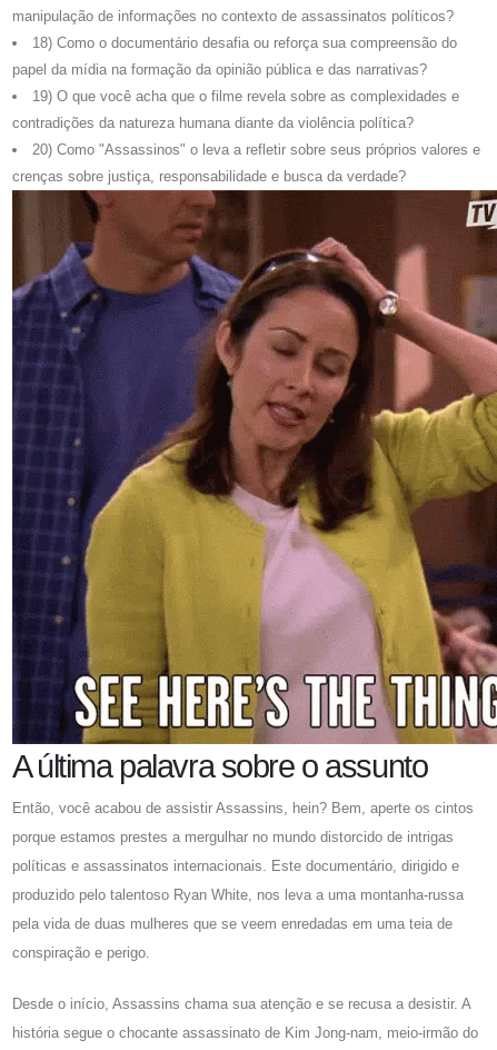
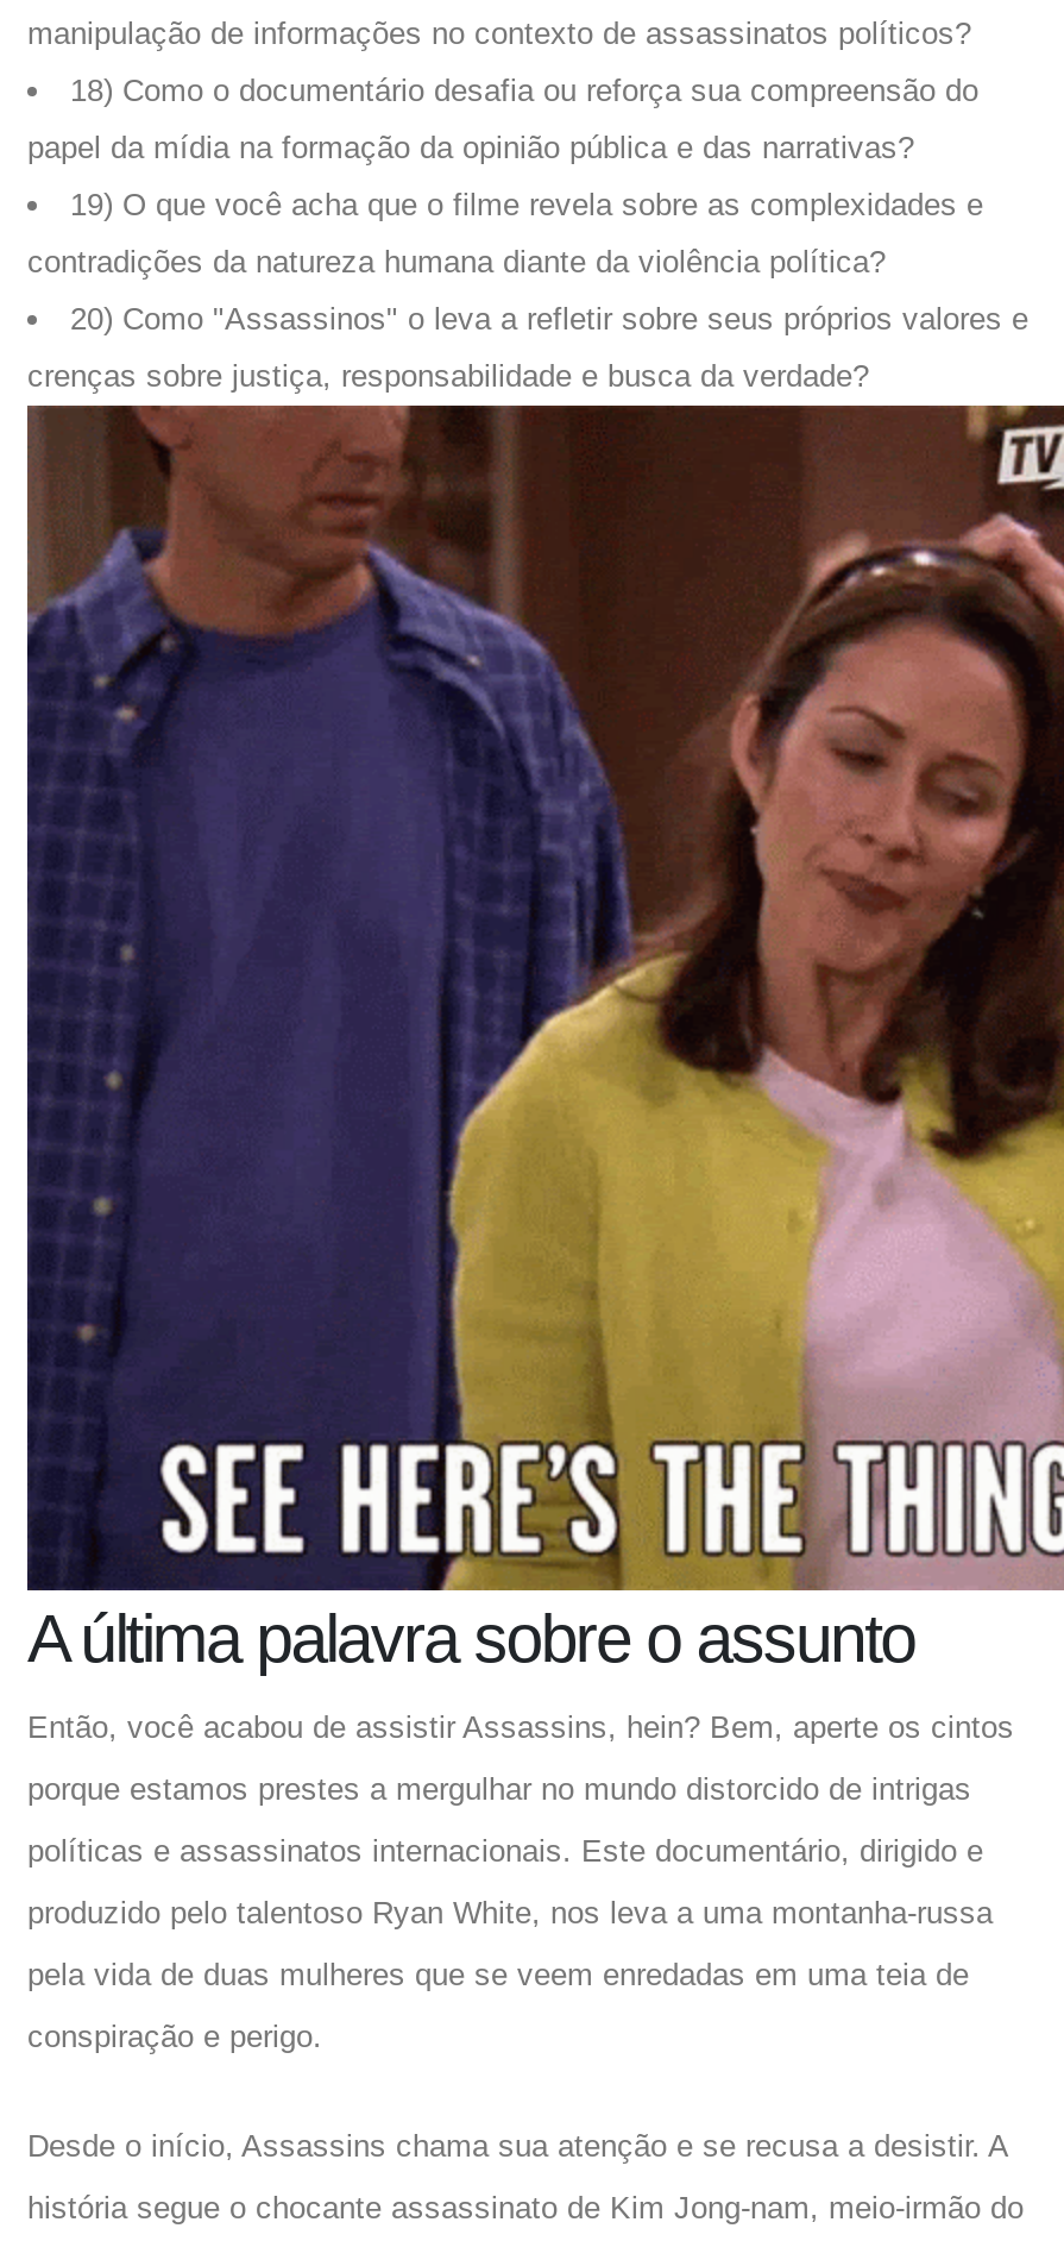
- [image]
+ [image]
